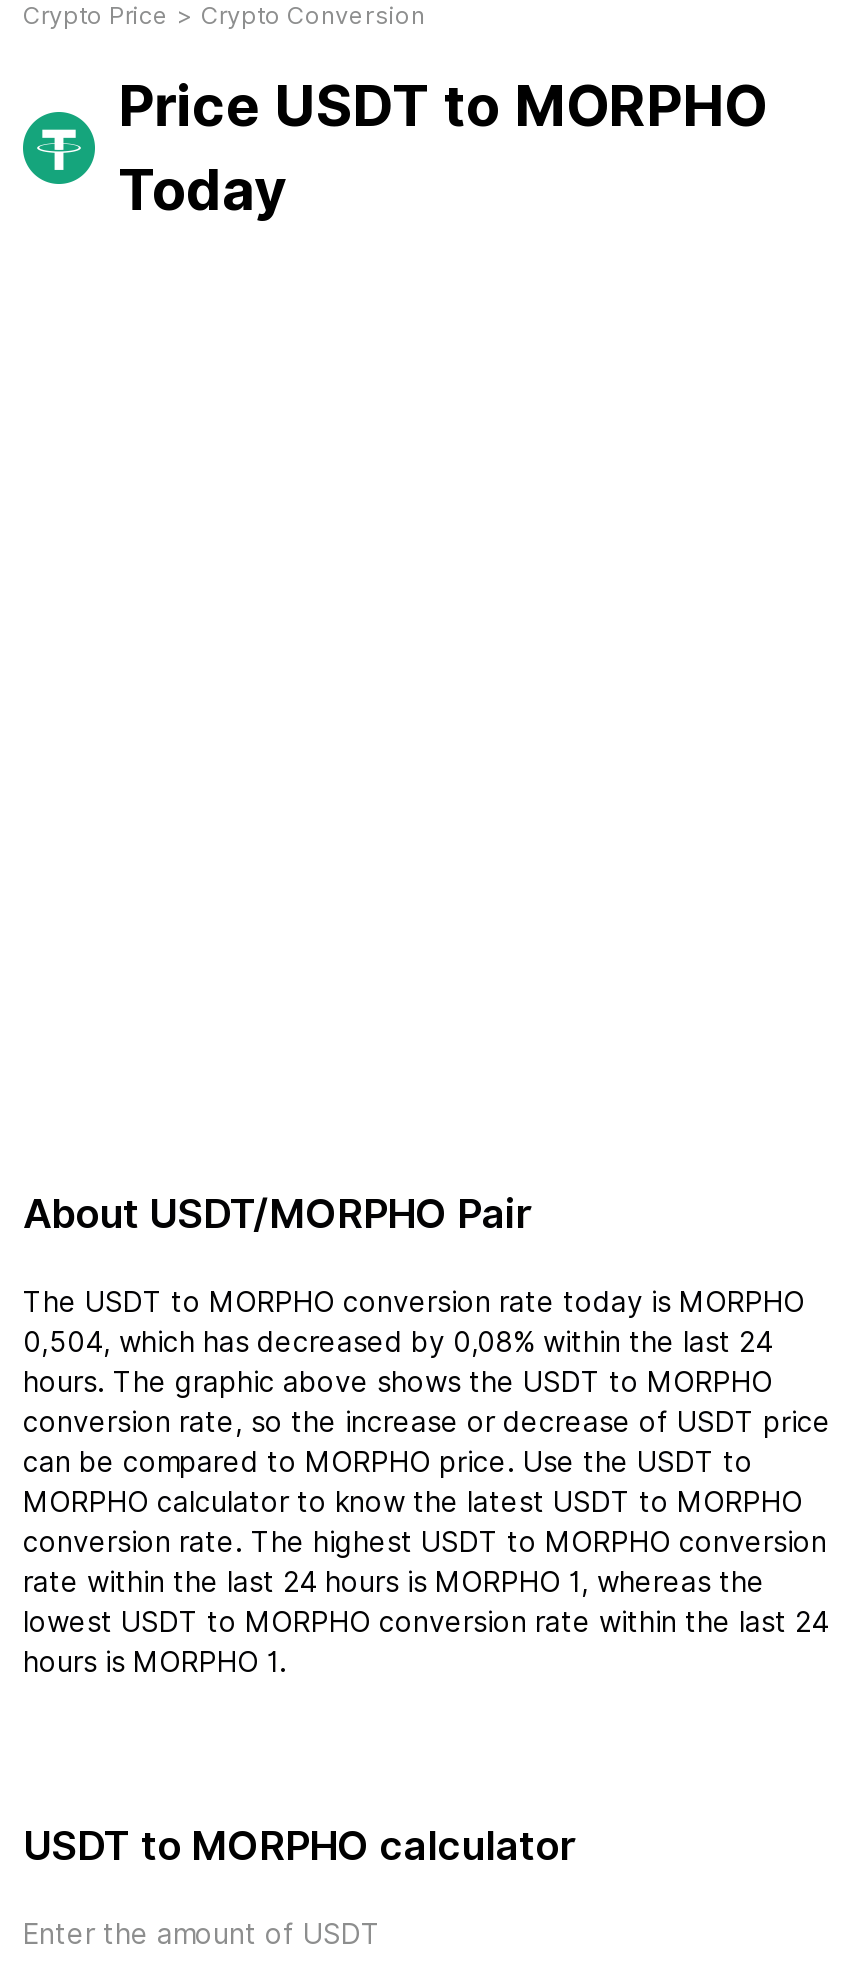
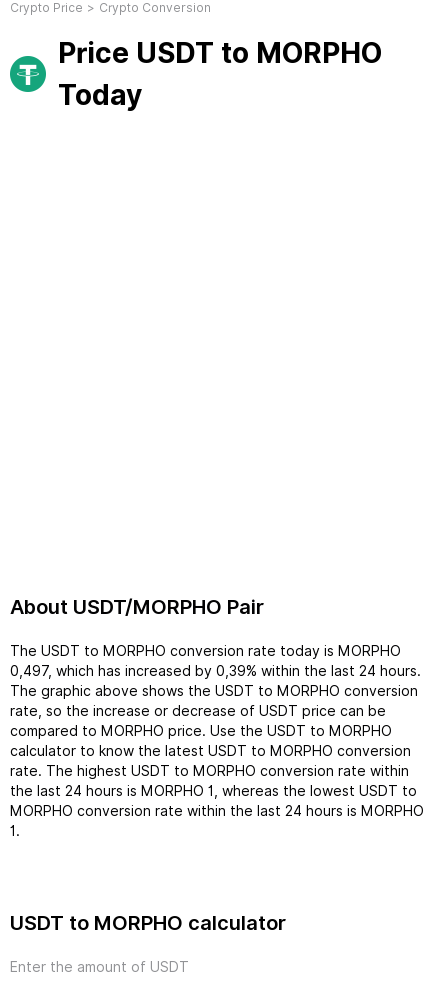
- 0,504, which has decreased by 0,08% within the last 24
- hours. The graphic above shows the USDT to MORPHO
- conversion rate, so the increase or decrease of USDT price
- can be compared to MORPHO price. Use the USDT to
- MORPHO calculator to know the latest USDT to MORPHO
- conversion rate. The highest USDT to MORPHO conversion
- rate within the last 24 hours is MORPHO 1, whereas the
- lowest USDT to MORPHO conversion rate within the last 24
- hours is MORPHO 1.
+ 0,497, which has increased by 0,39% within the last 24 hours.
+ The graphic above shows the USDT to MORPHO conversion
+ rate, so the increase or decrease of USDT price can be
+ compared to MORPHO price. Use the USDT to MORPHO
+ calculator to know the latest USDT to MORPHO conversion
+ rate. The highest USDT to MORPHO conversion rate within
+ the last 24 hours is MORPHO 1, whereas the lowest USDT to
+ MORPHO conversion rate within the last 24 hours is MORPHO
+ 1.
